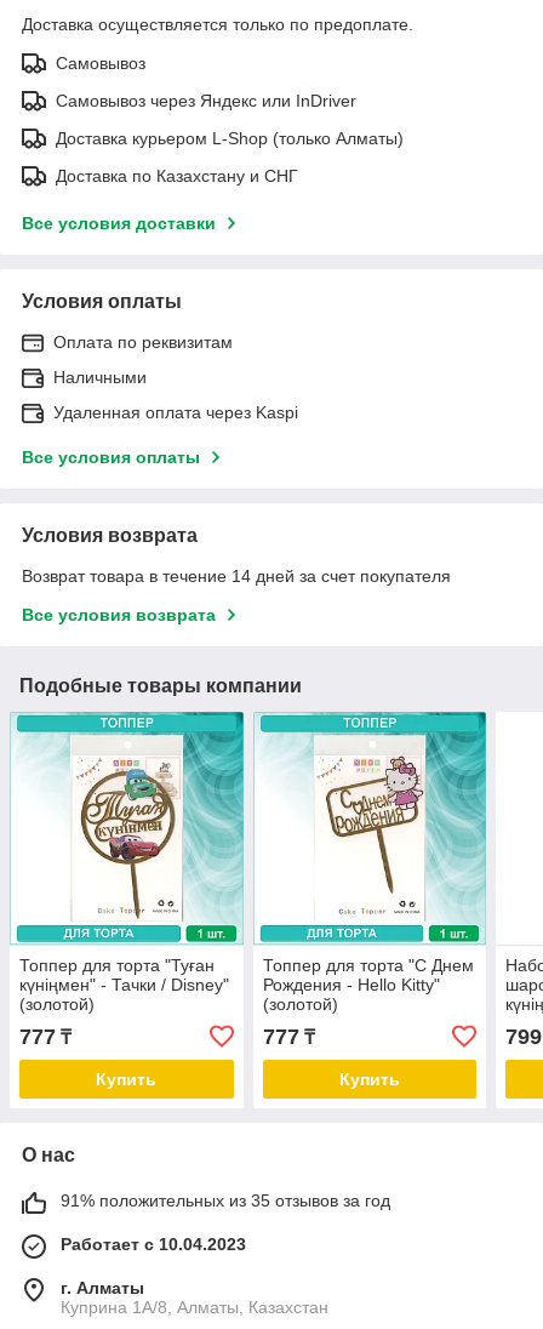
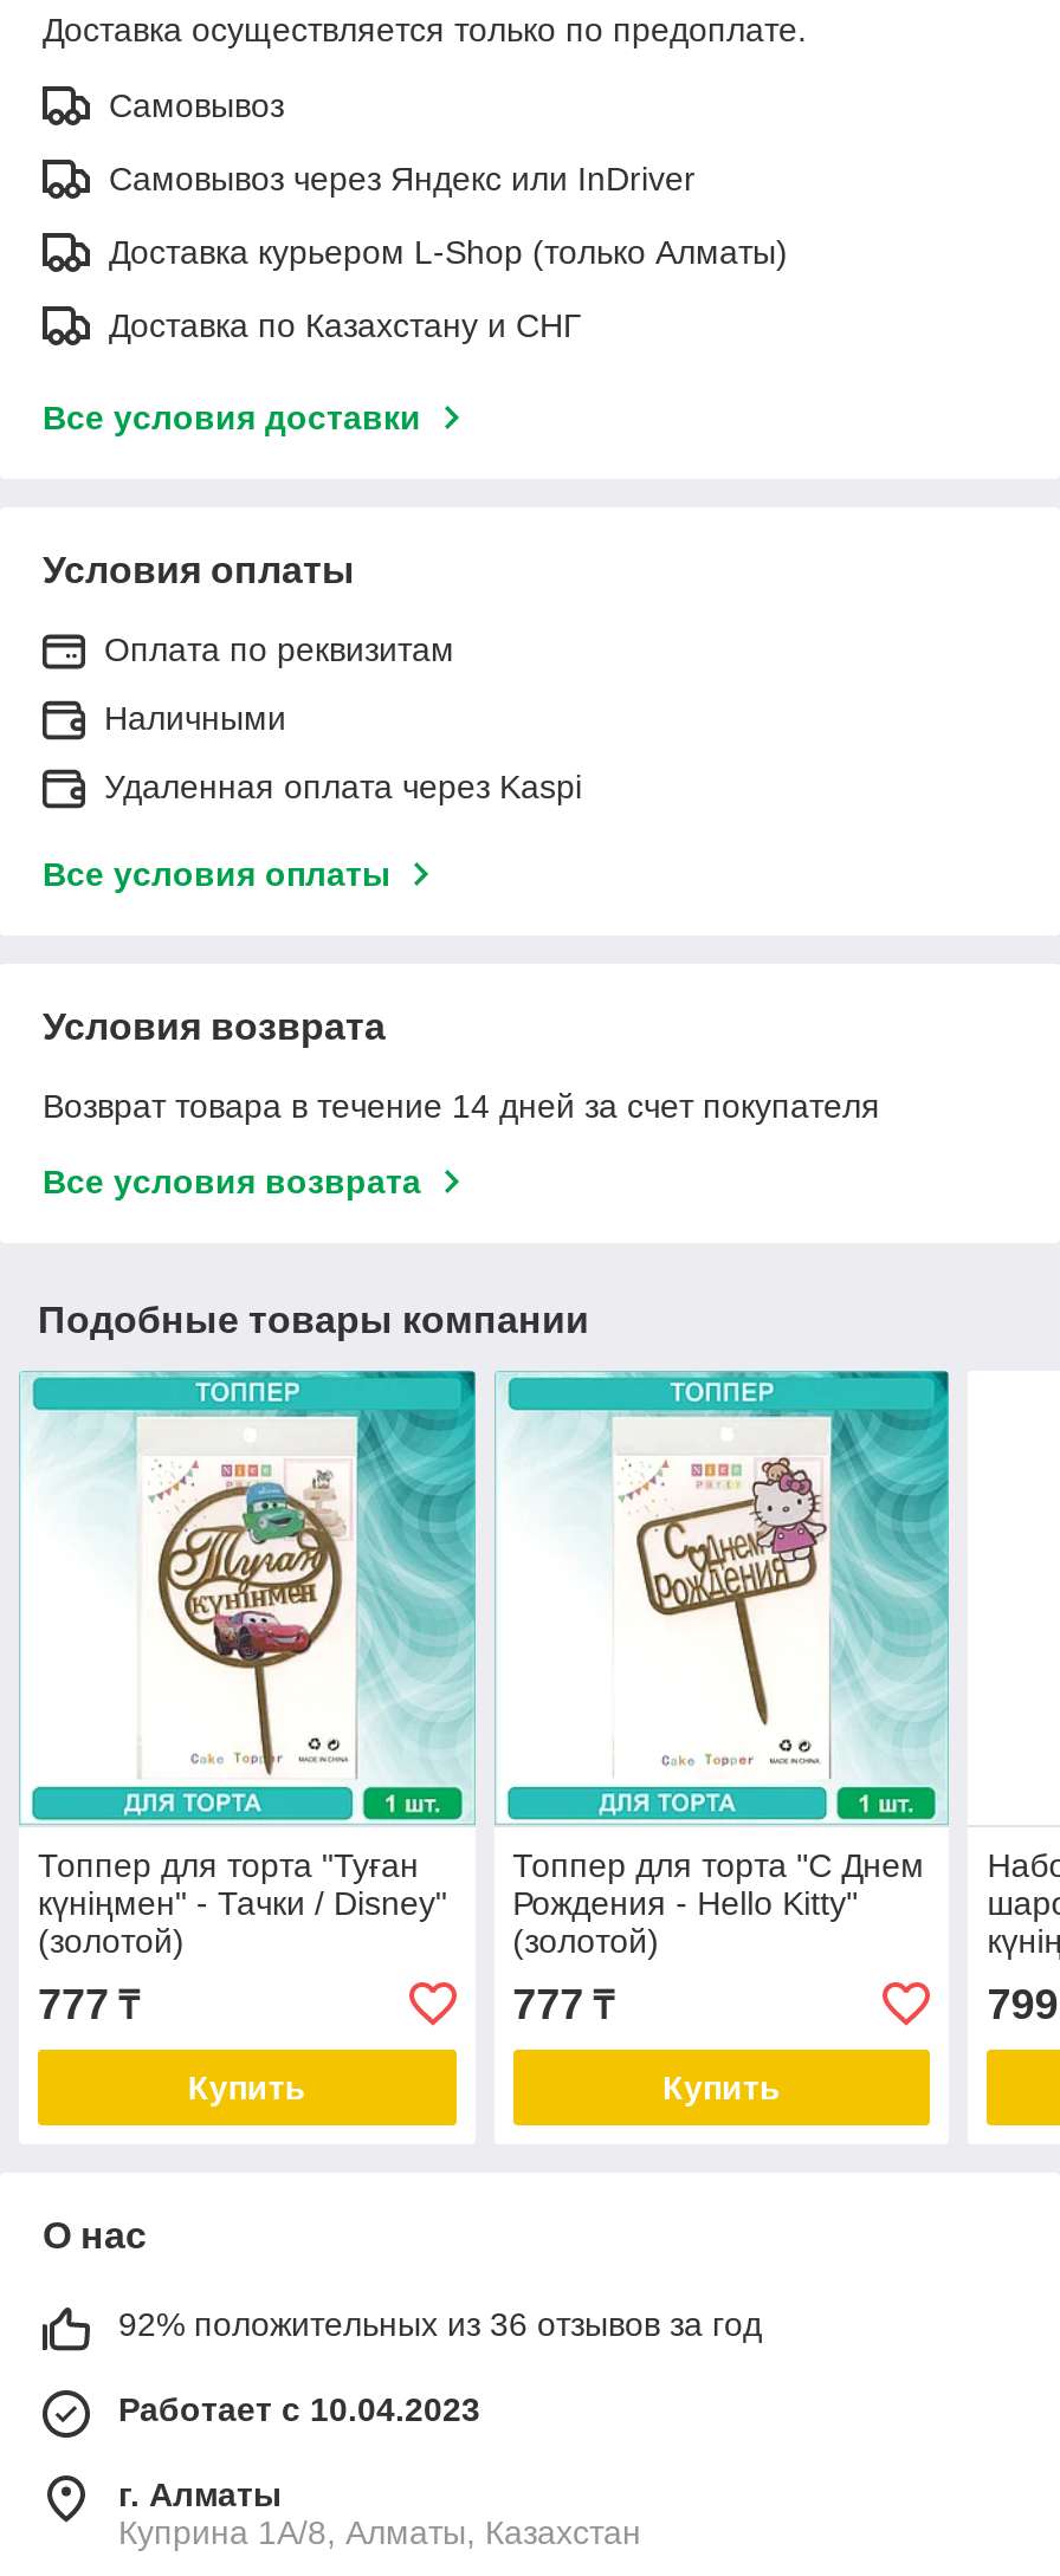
- 91% положительных из 35 отзывов за год
+ 92% положительных из 36 отзывов за год
